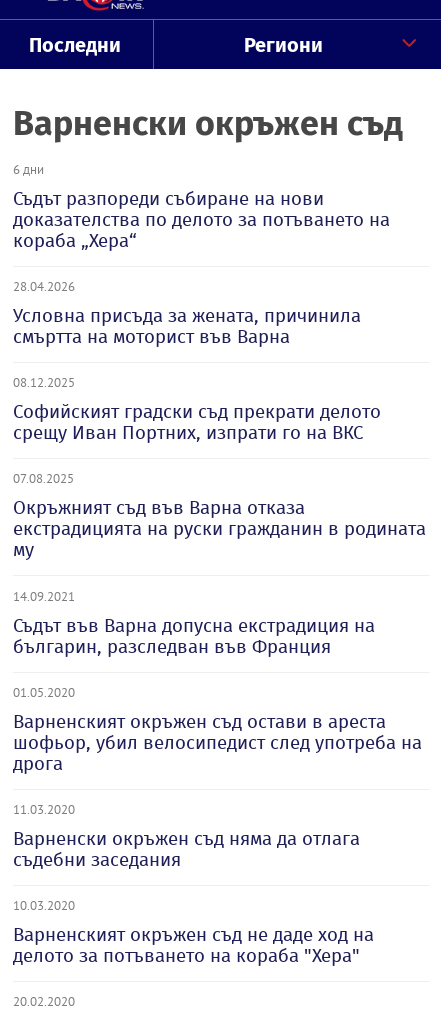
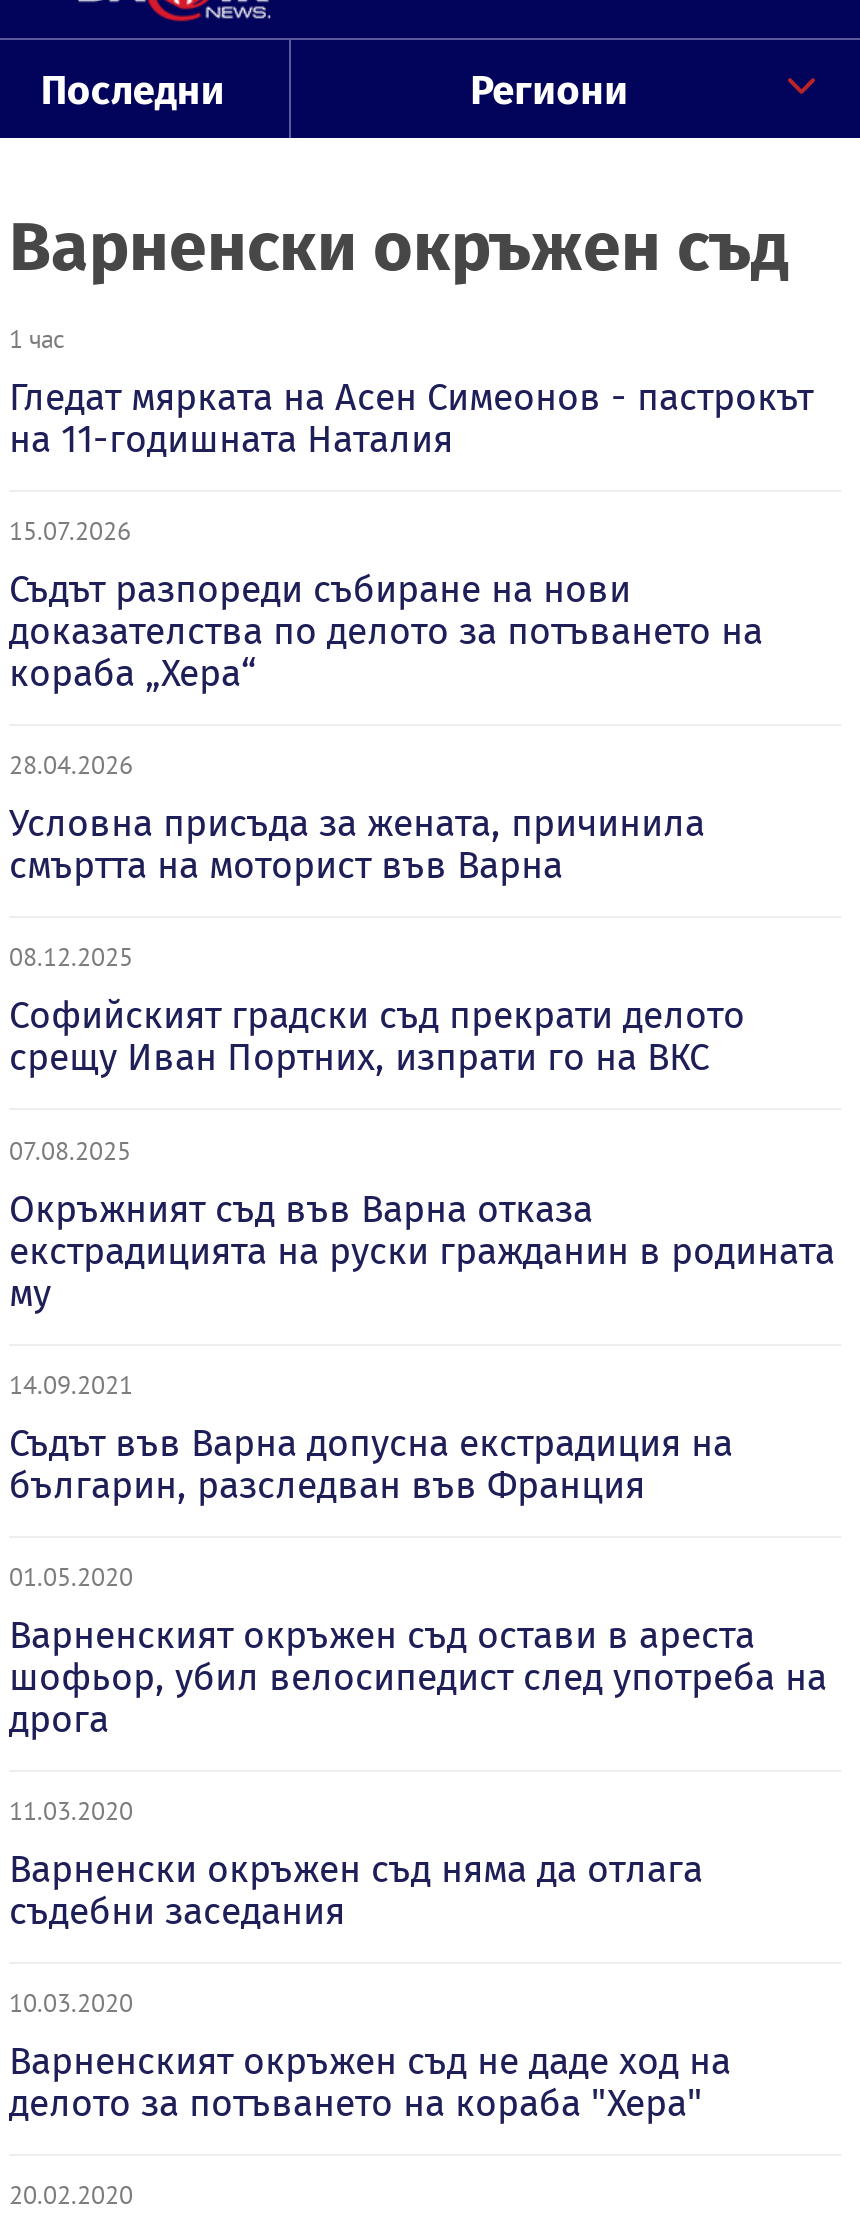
- 6 дни
+ 1 час
+ Гледат мярката на Асен Симеонов - пастрокът
+ на 11-годишната Наталия
+ 15.07.2026
